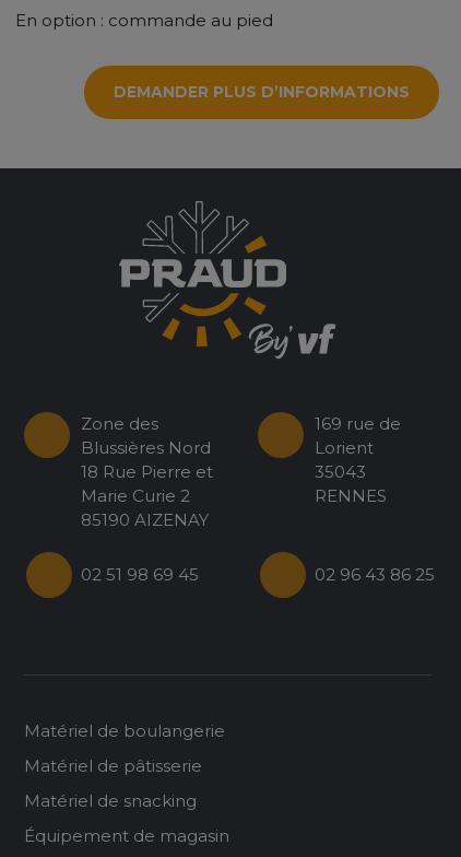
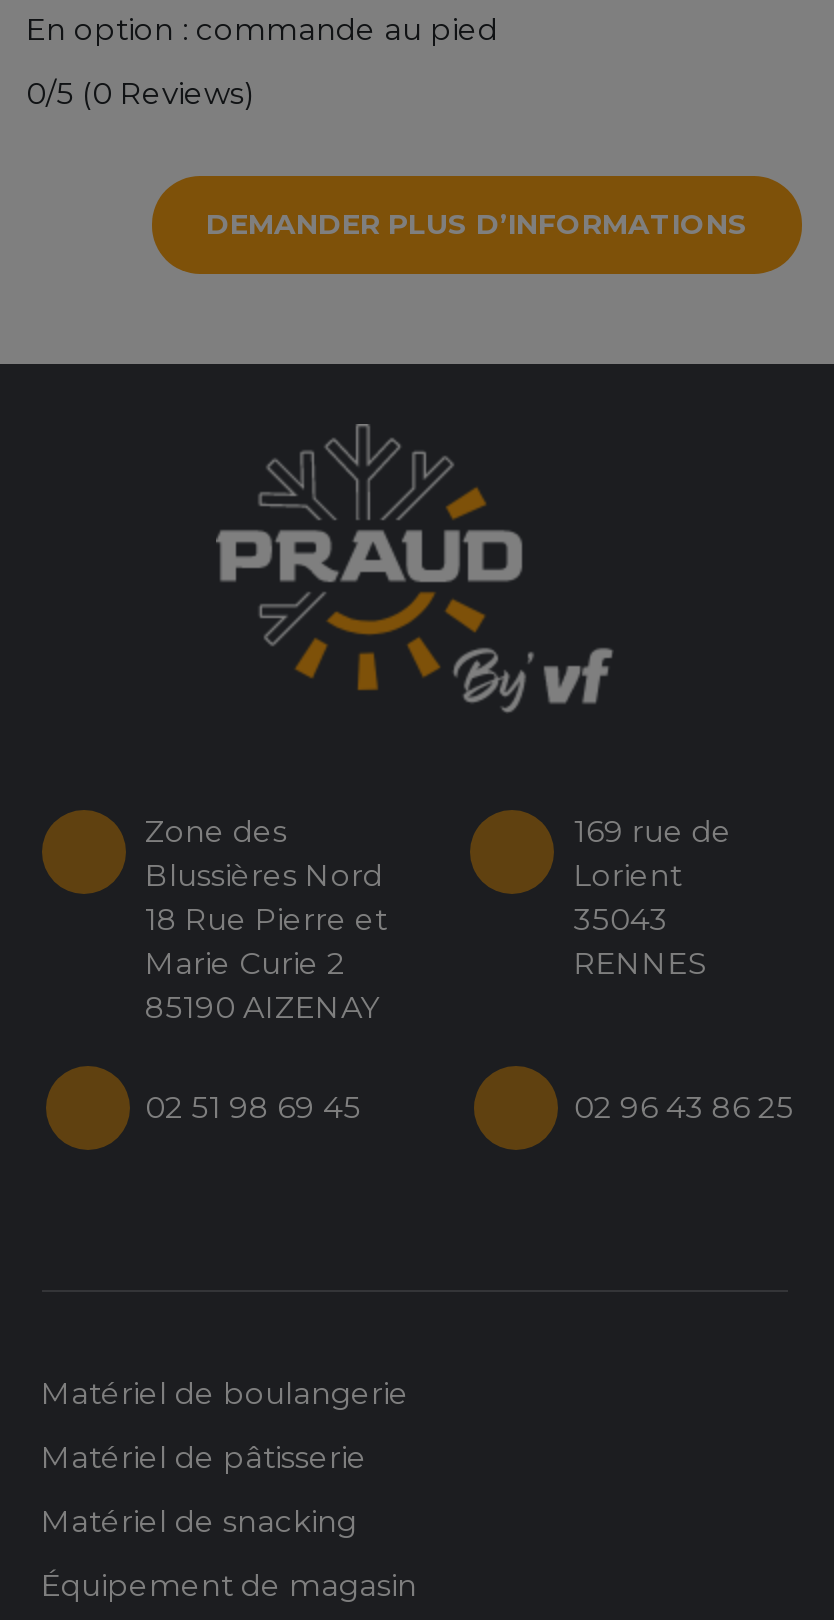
+ 0/5 (0 Reviews)
